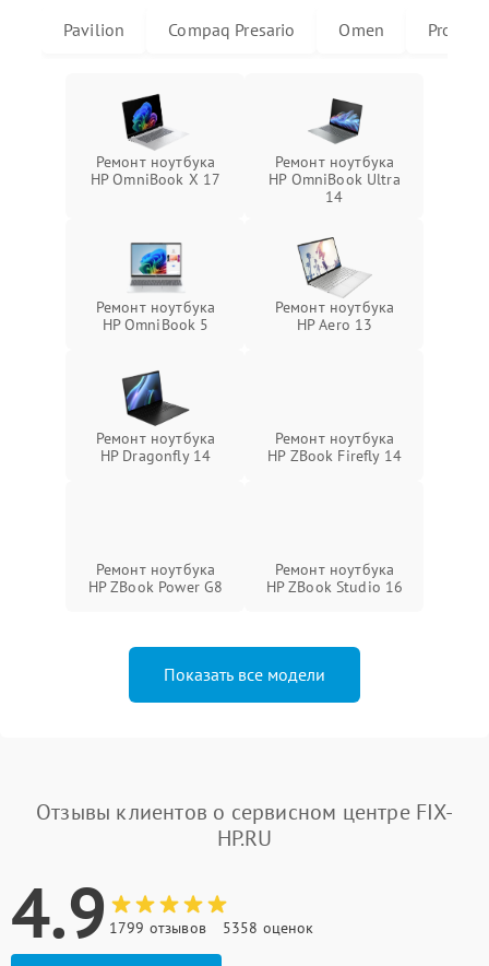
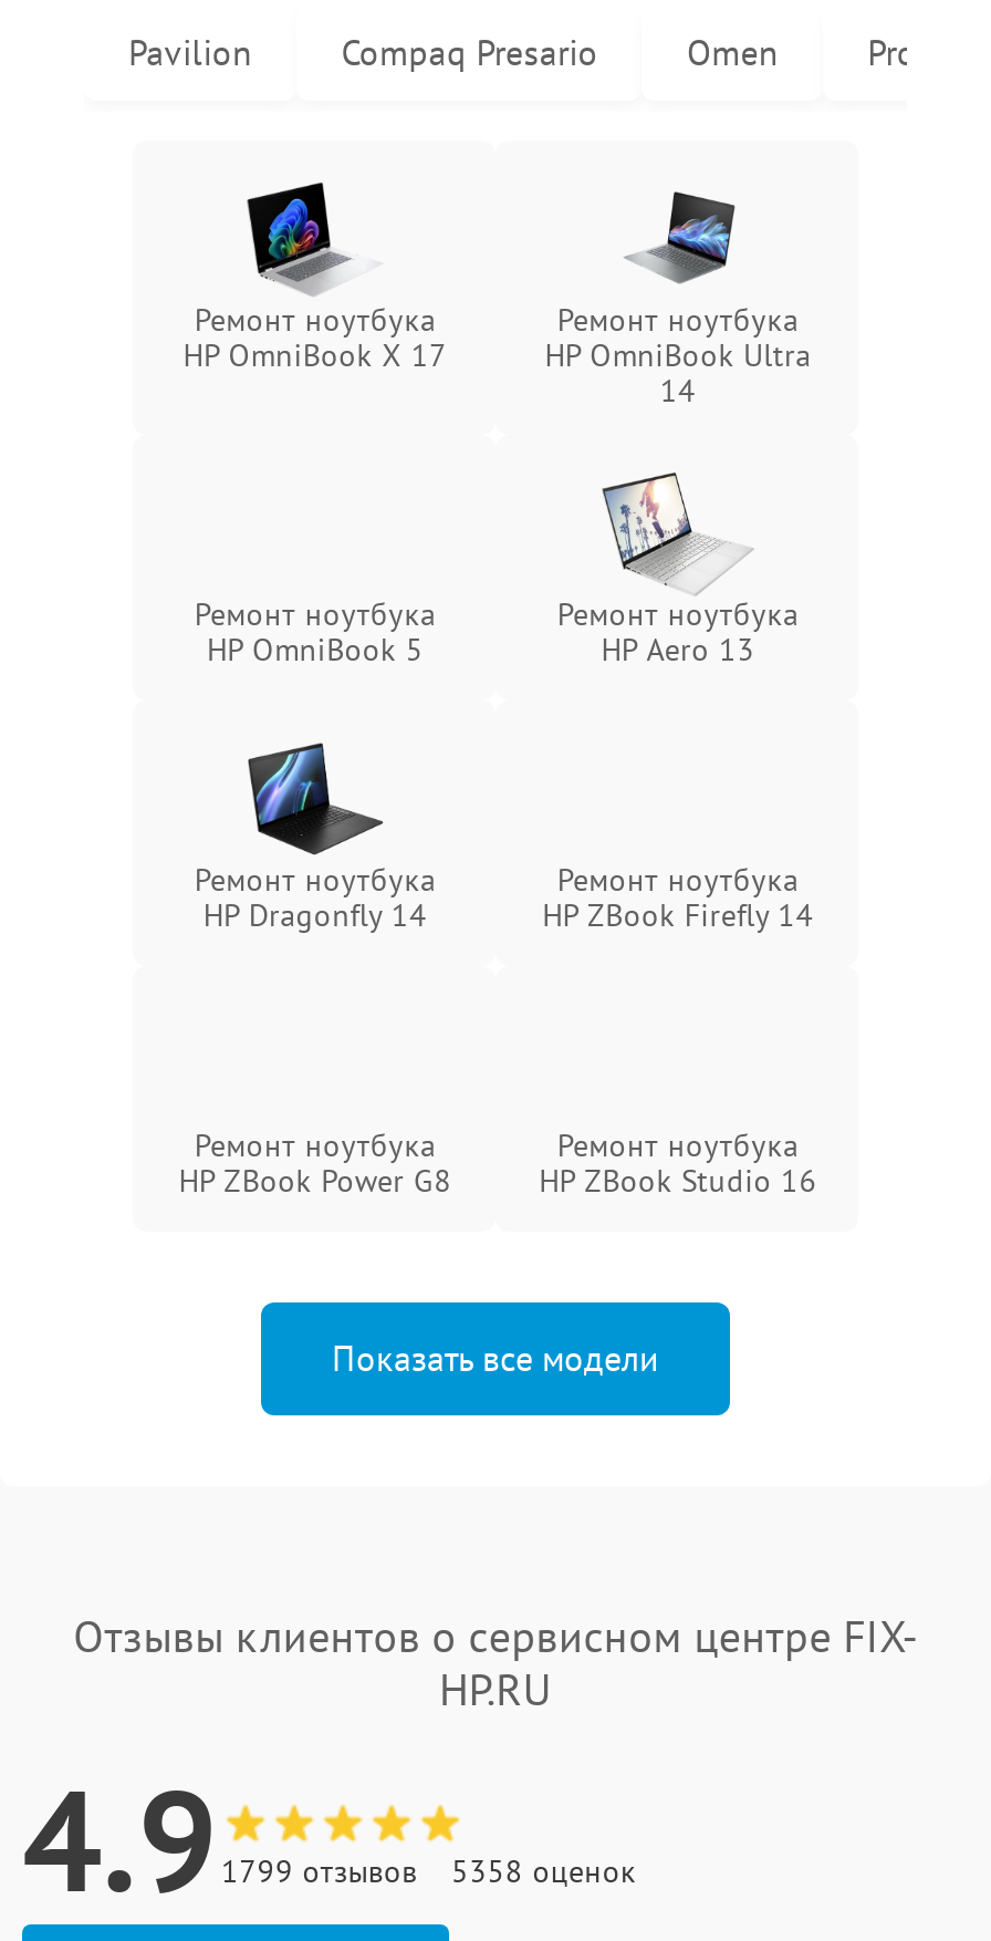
- [image]
